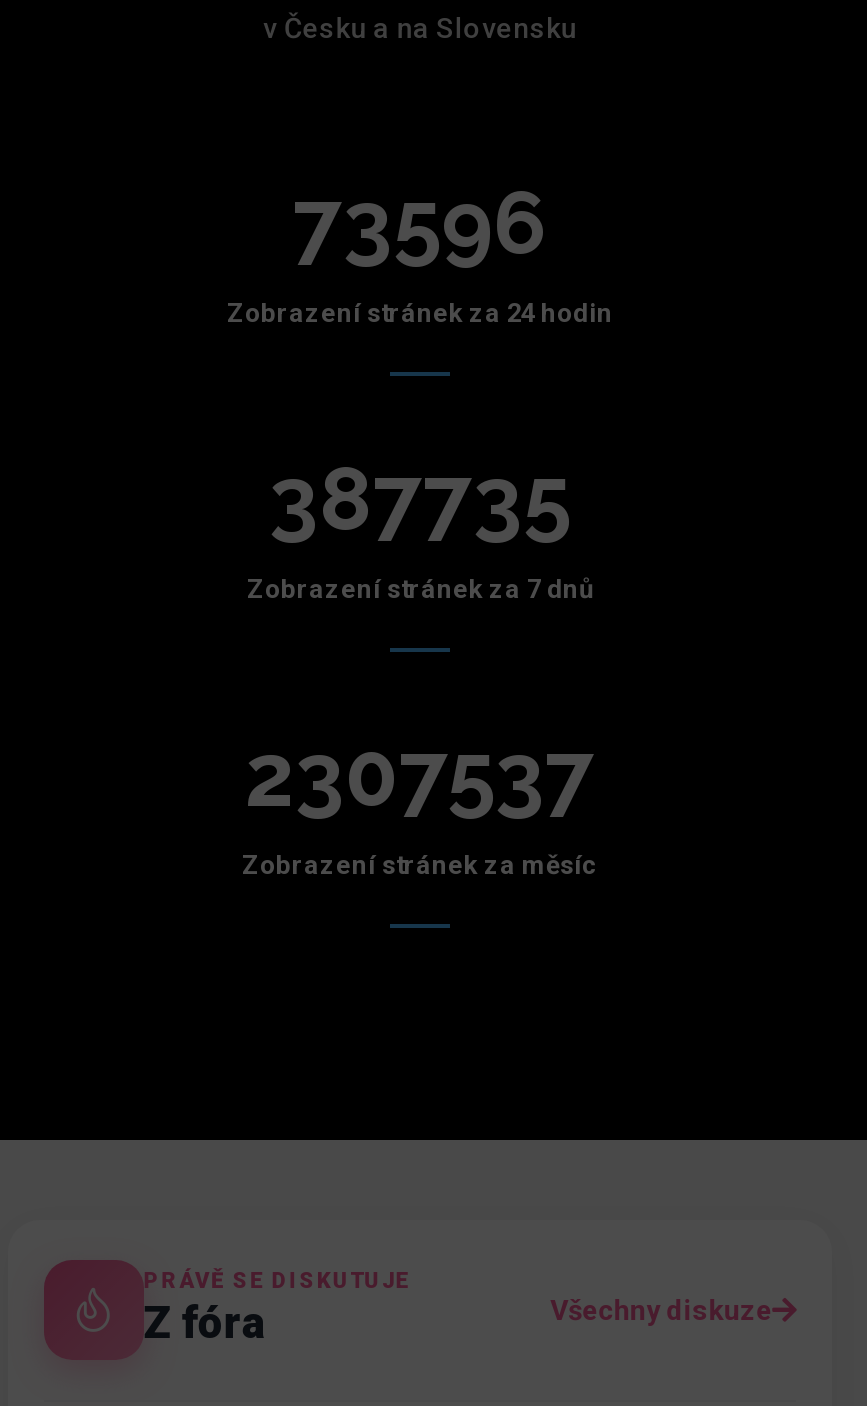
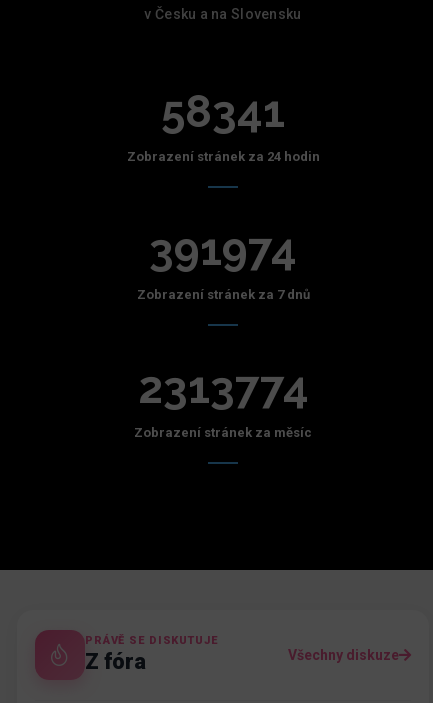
- 73596
+ 58341

- 387735
+ 391974

- 2307537
+ 2313774
